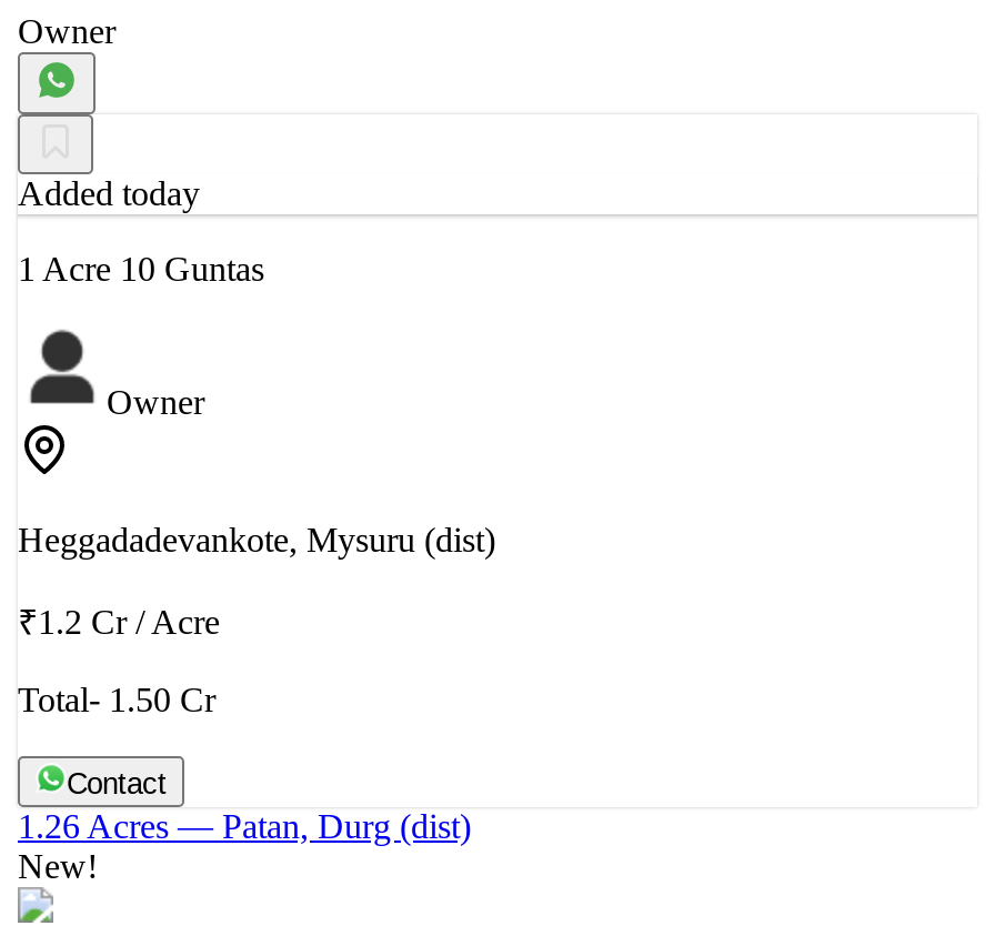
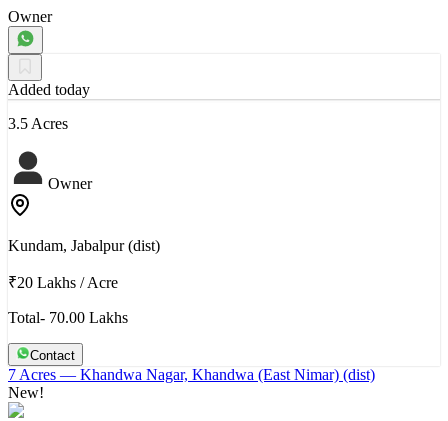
- 1 Acre 10 Guntas
+ 3.5 Acres

- Heggadadevankote, Mysuru (dist)
+ Kundam, Jabalpur (dist)

- ₹1.2 Cr / Acre
+ ₹20 Lakhs / Acre

- Total- 1.50 Cr
+ Total- 70.00 Lakhs

- 1.26 Acres— Patan, Durg (dist)
+ 7 Acres— Khandwa Nagar, Khandwa (East Nimar) (dist)
